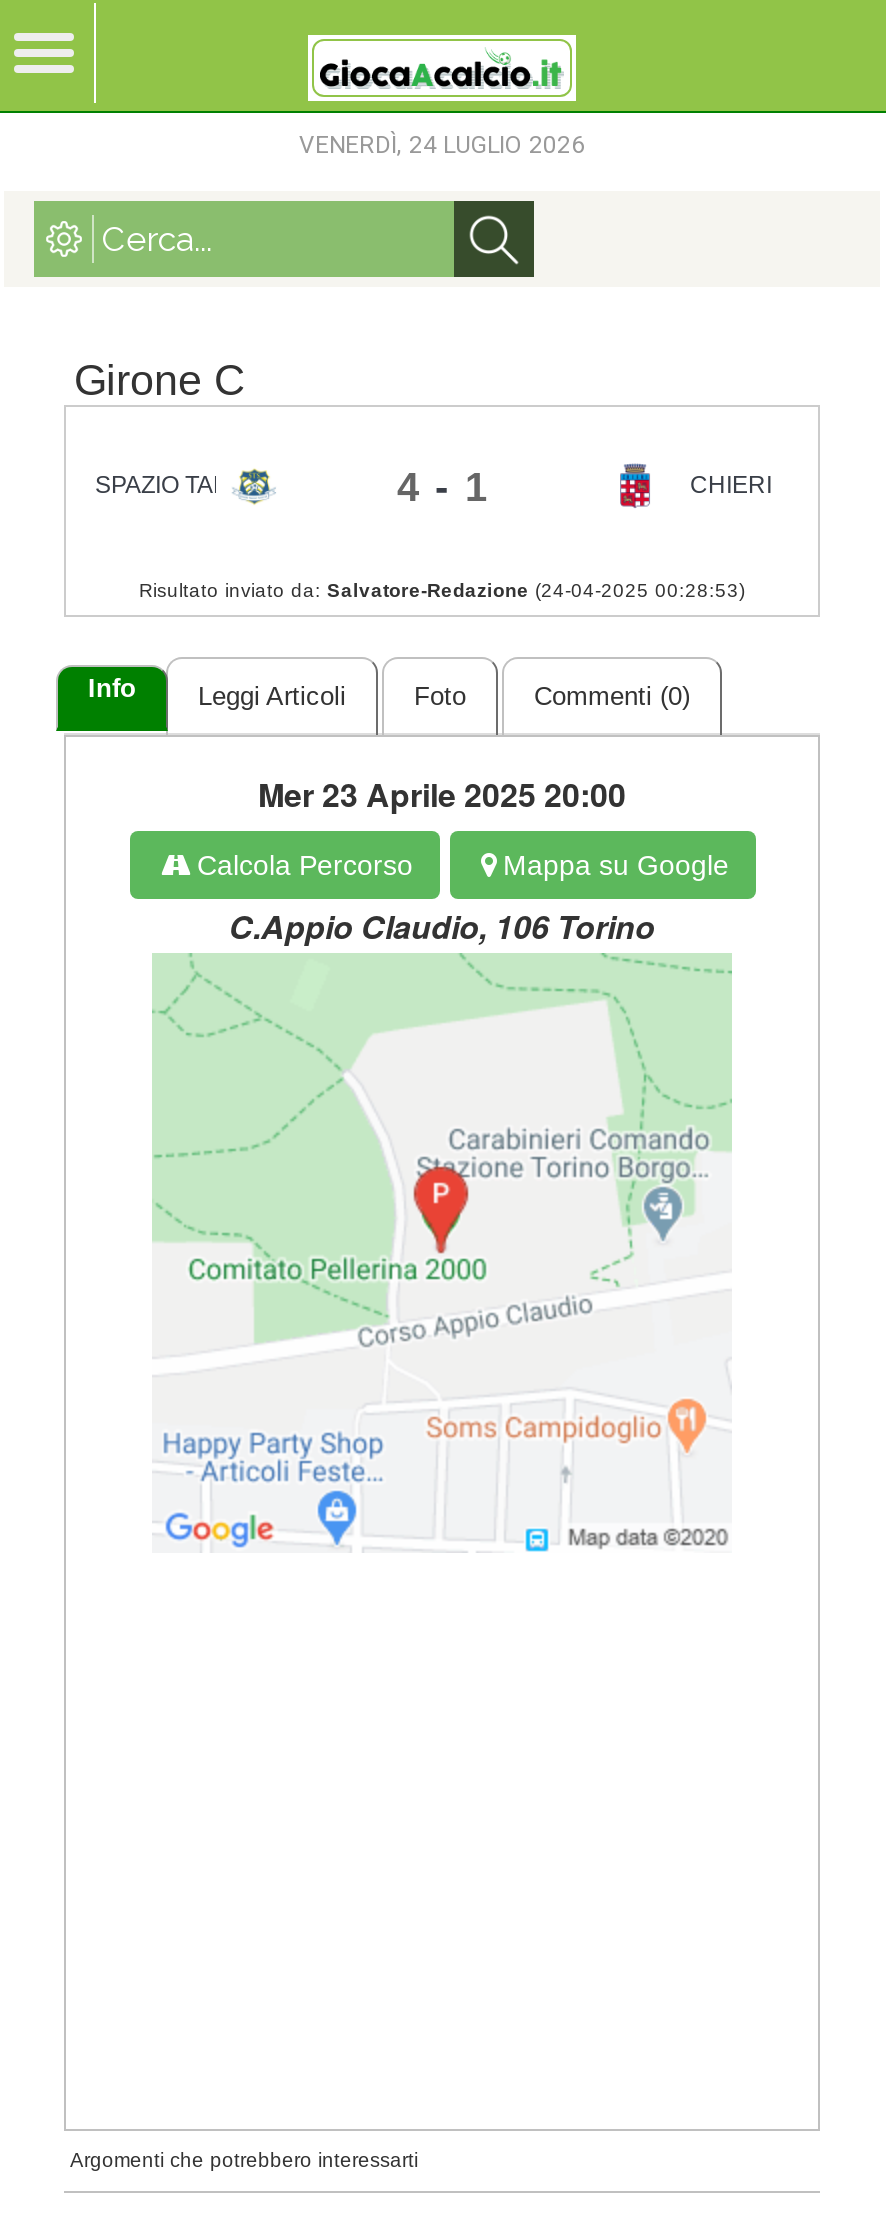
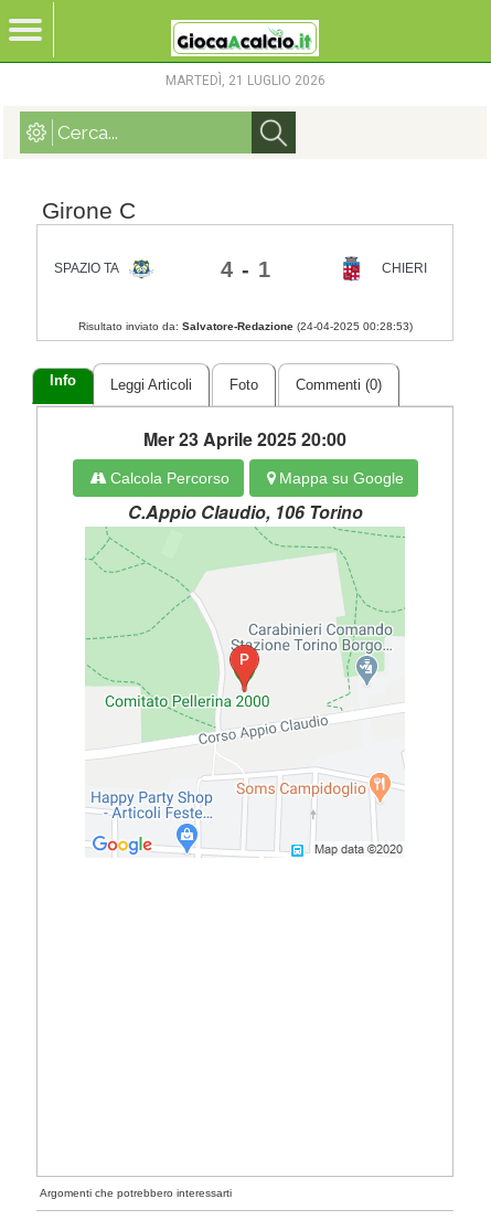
- VENERDÌ, 24 LUGLIO 2026
+ MARTEDÌ, 21 LUGLIO 2026
